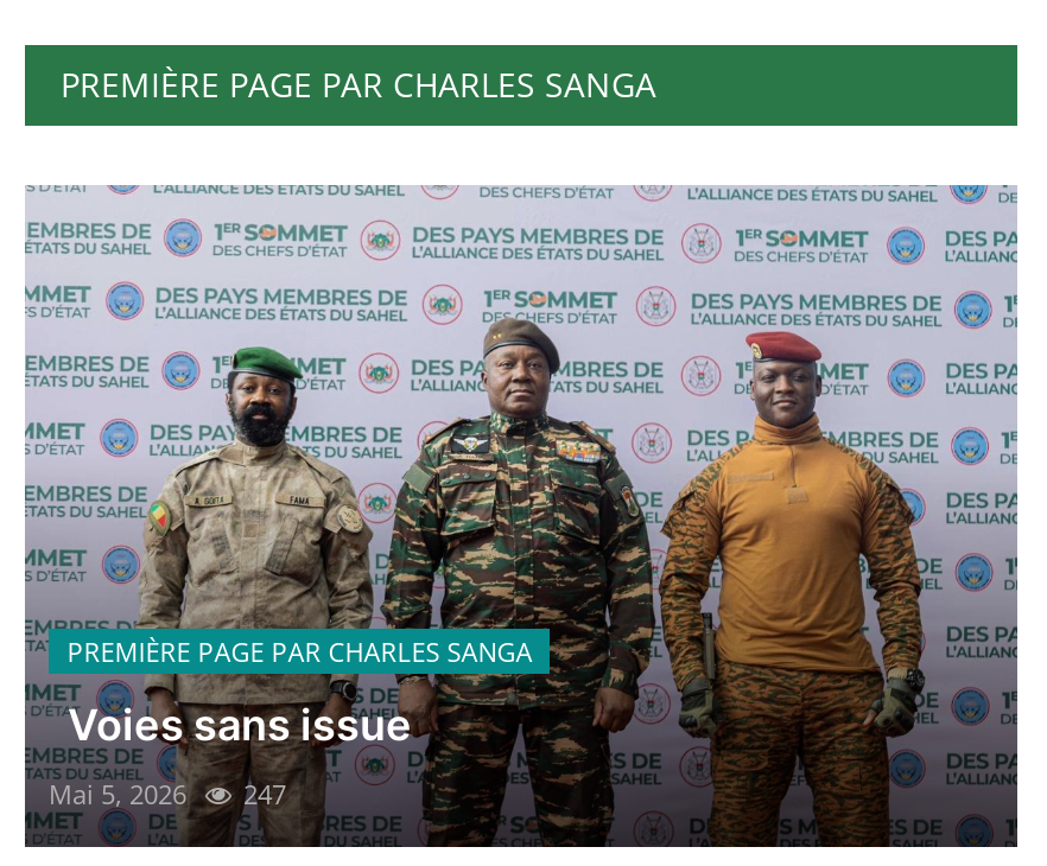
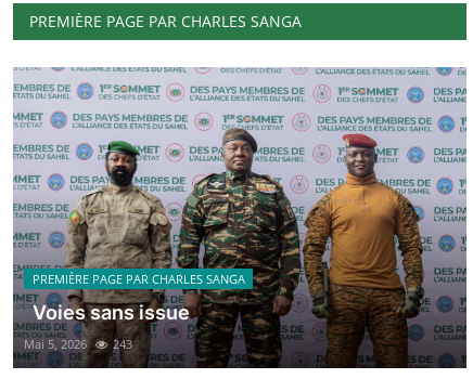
- Mai 5, 2026 247
+ Mai 5, 2026 243
